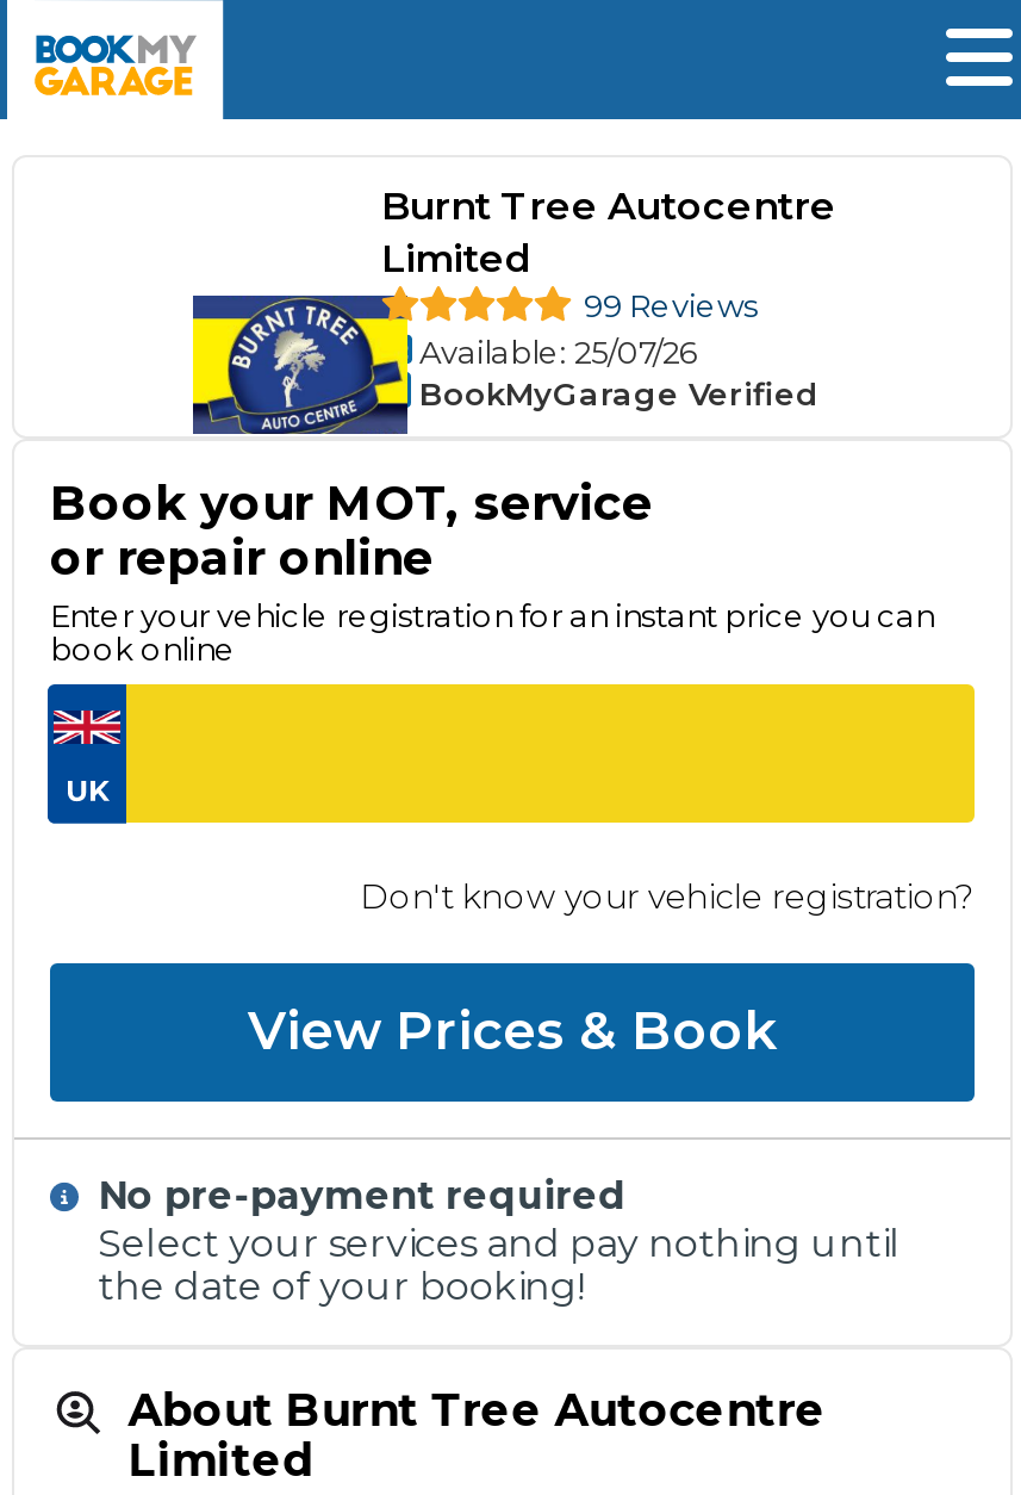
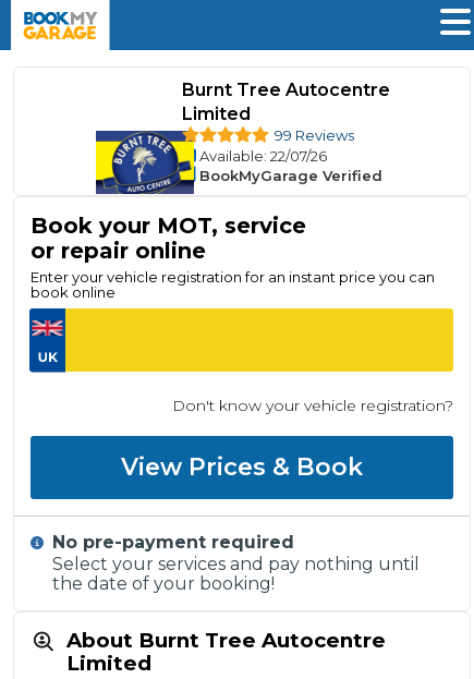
- Available: 25/07/26
+ Available: 22/07/26
